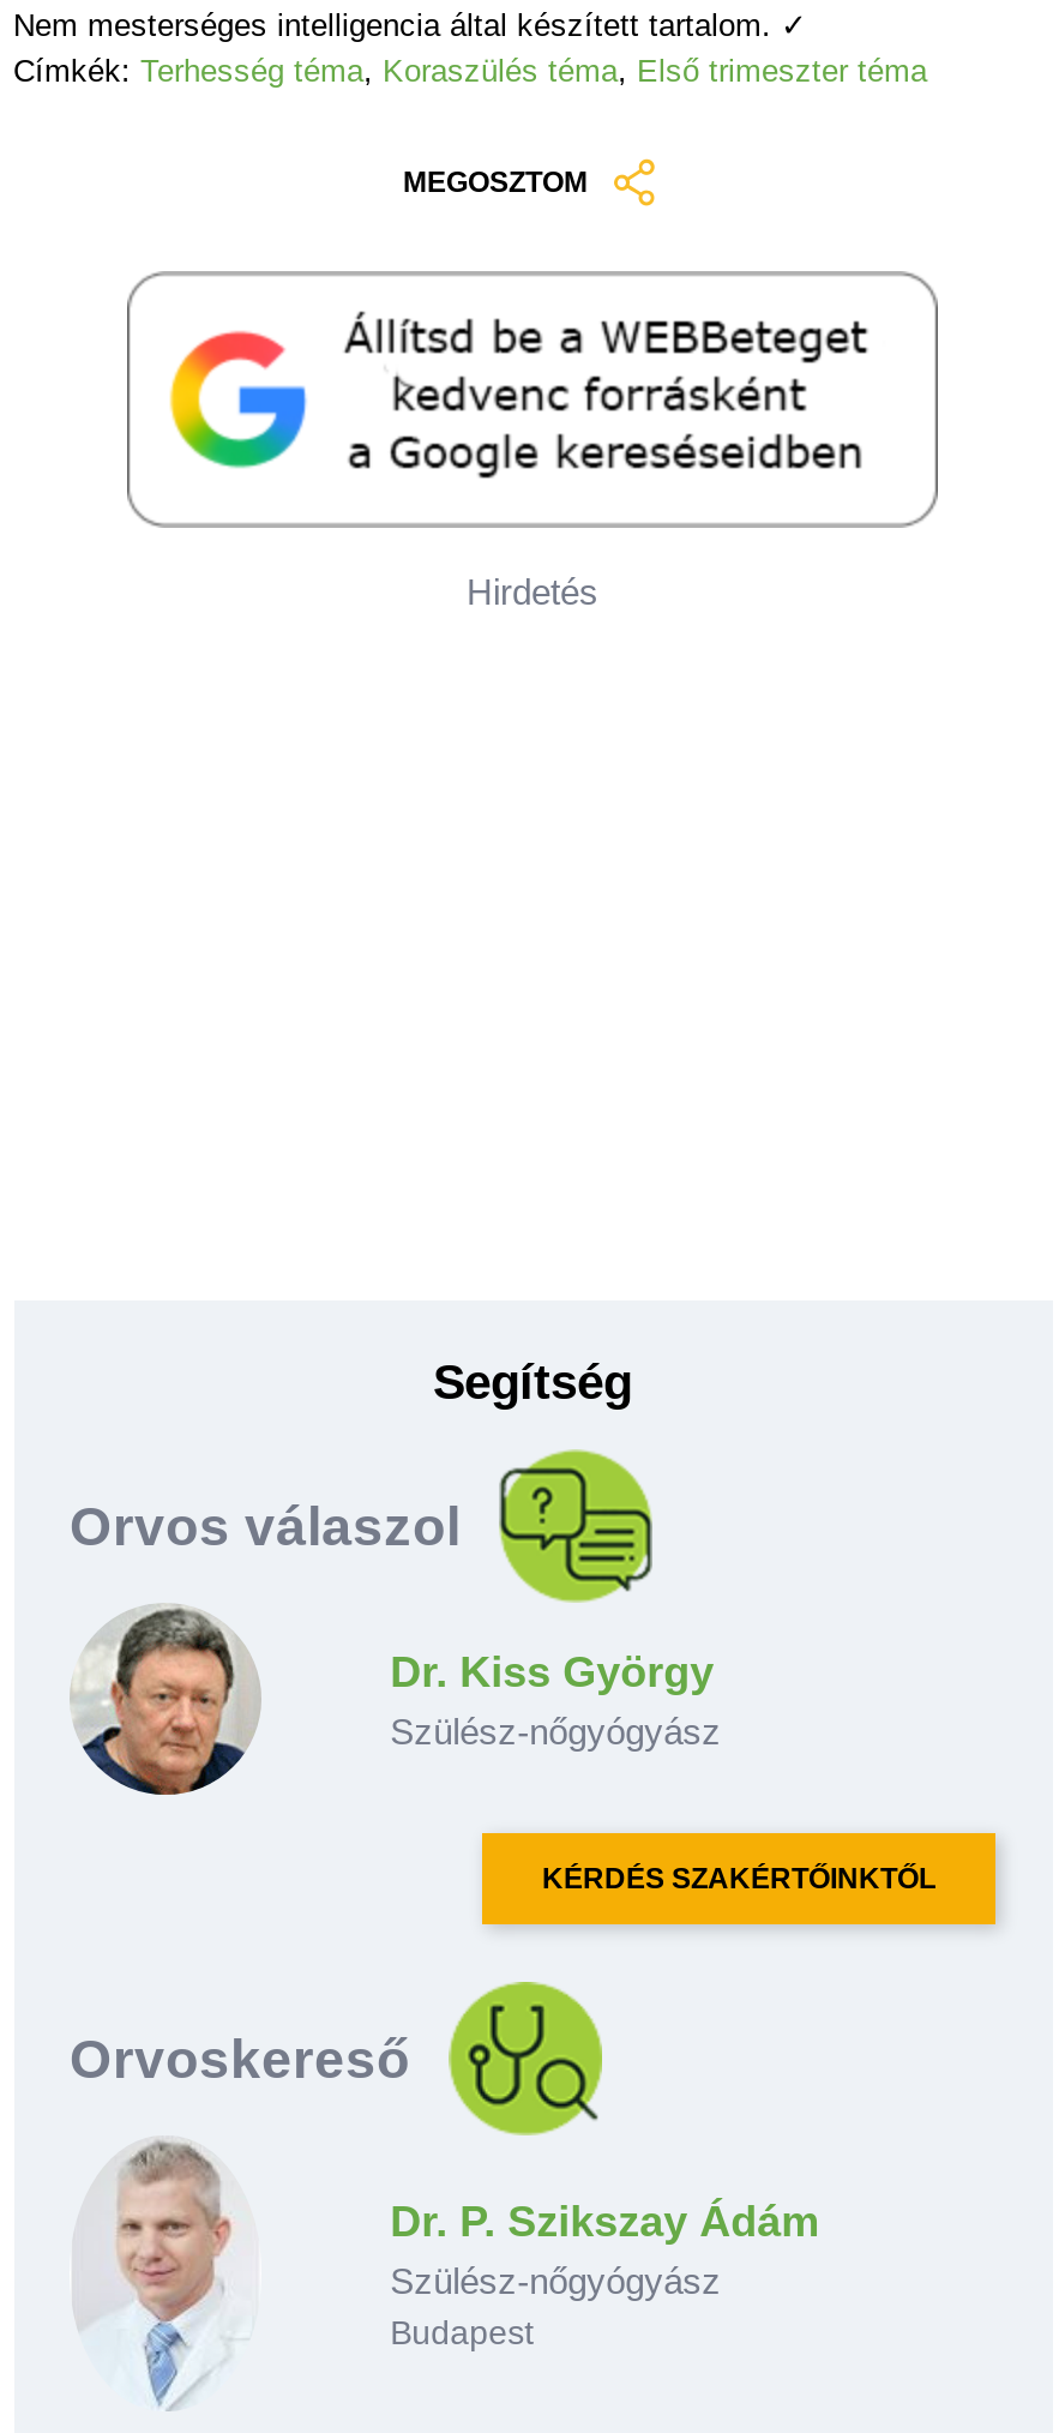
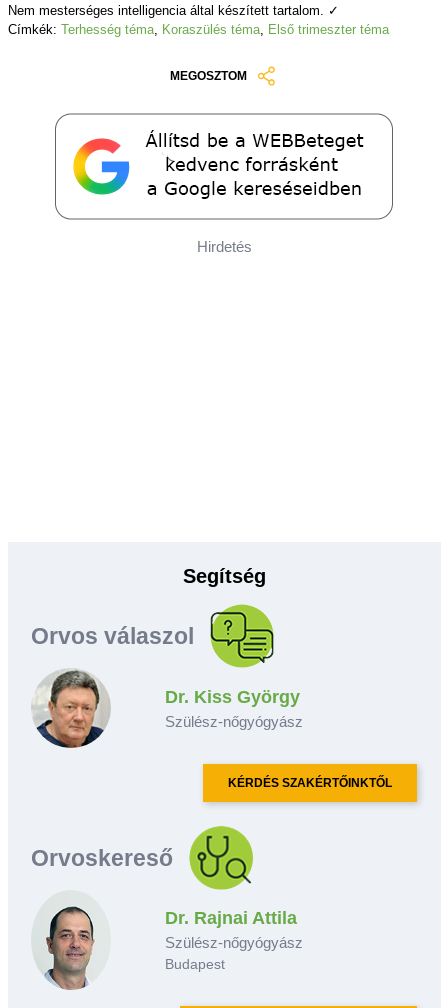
- [image]
+ [image]

- Dr. P. Szikszay Ádám
+ Dr. Rajnai Attila
